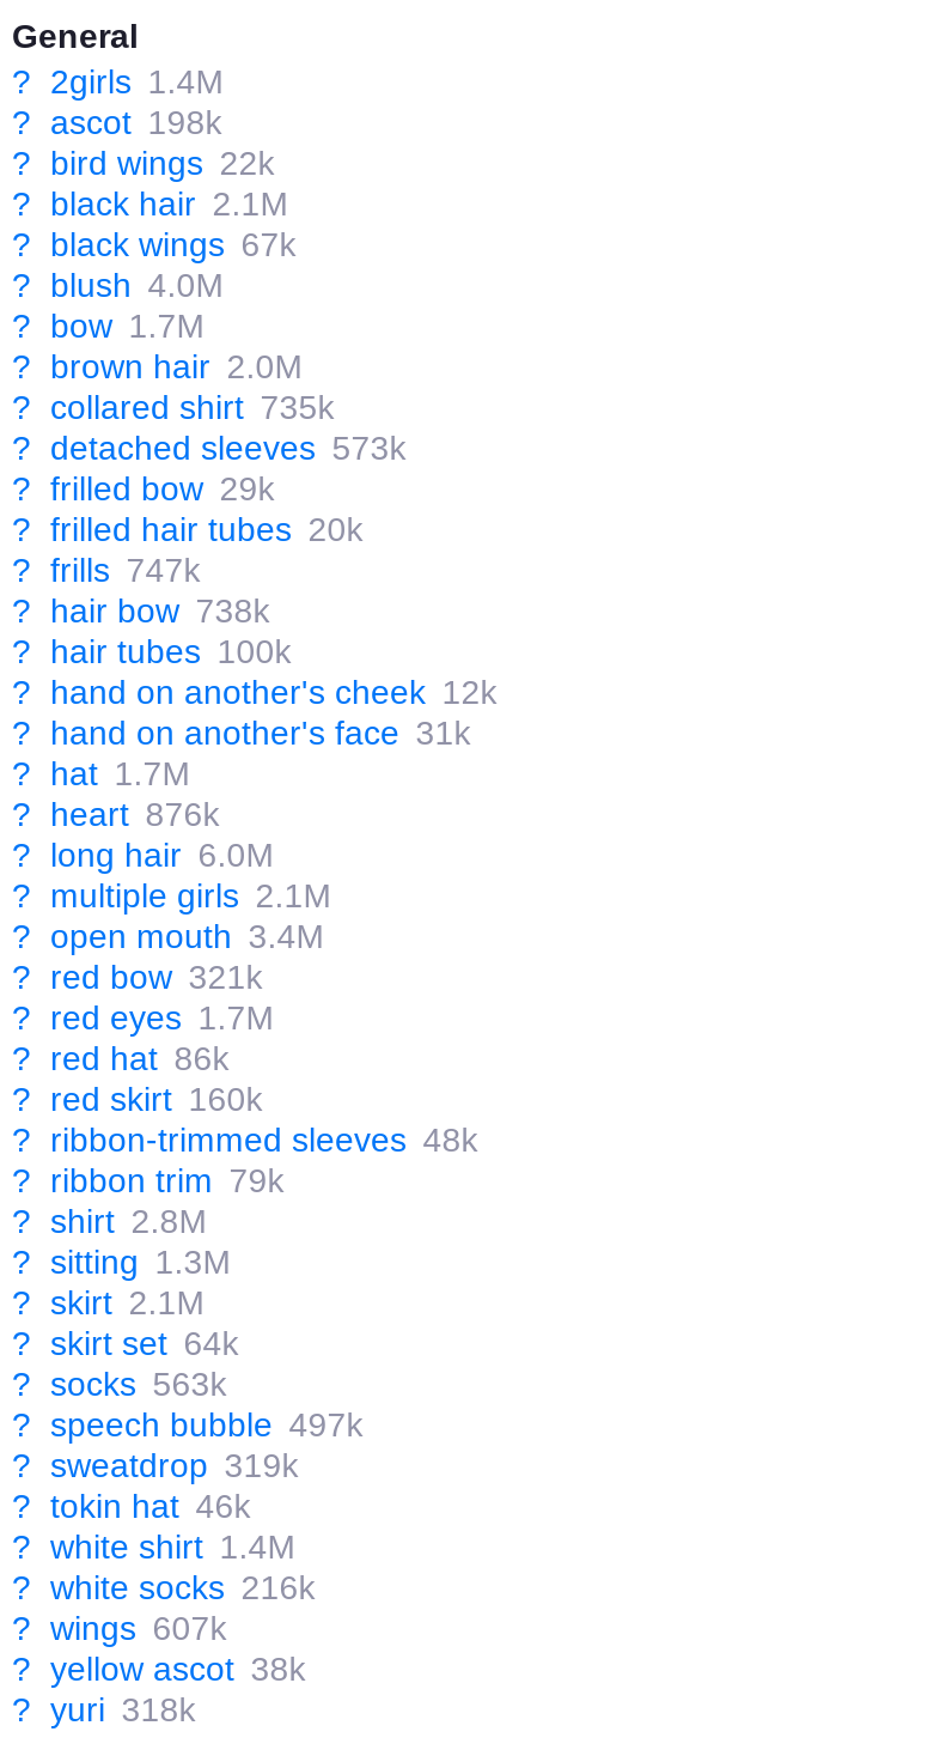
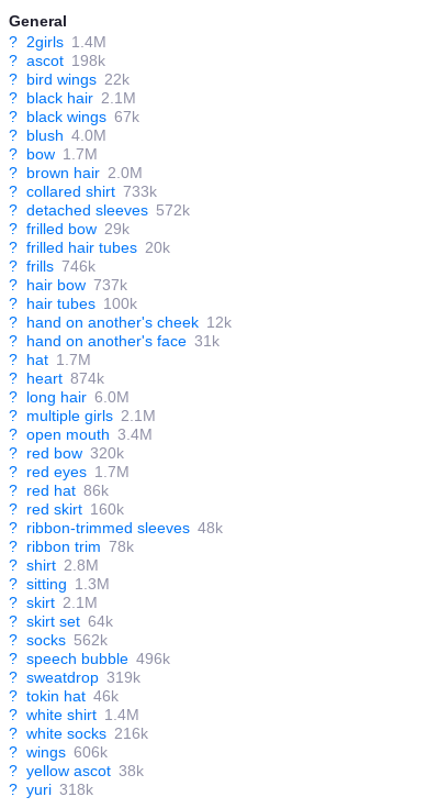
- ? collared shirt 735k
+ ? collared shirt 733k

- ? detached sleeves 573k
+ ? detached sleeves 572k

- ? frills 747k
+ ? frills 746k

- ? hair bow 738k
+ ? hair bow 737k

- ? heart 876k
+ ? heart 874k

- ? red bow 321k
+ ? red bow 320k

- ? ribbon trim 79k
+ ? ribbon trim 78k

- ? socks 563k
+ ? socks 562k

- ? speech bubble 497k
+ ? speech bubble 496k

- ? wings 607k
+ ? wings 606k
